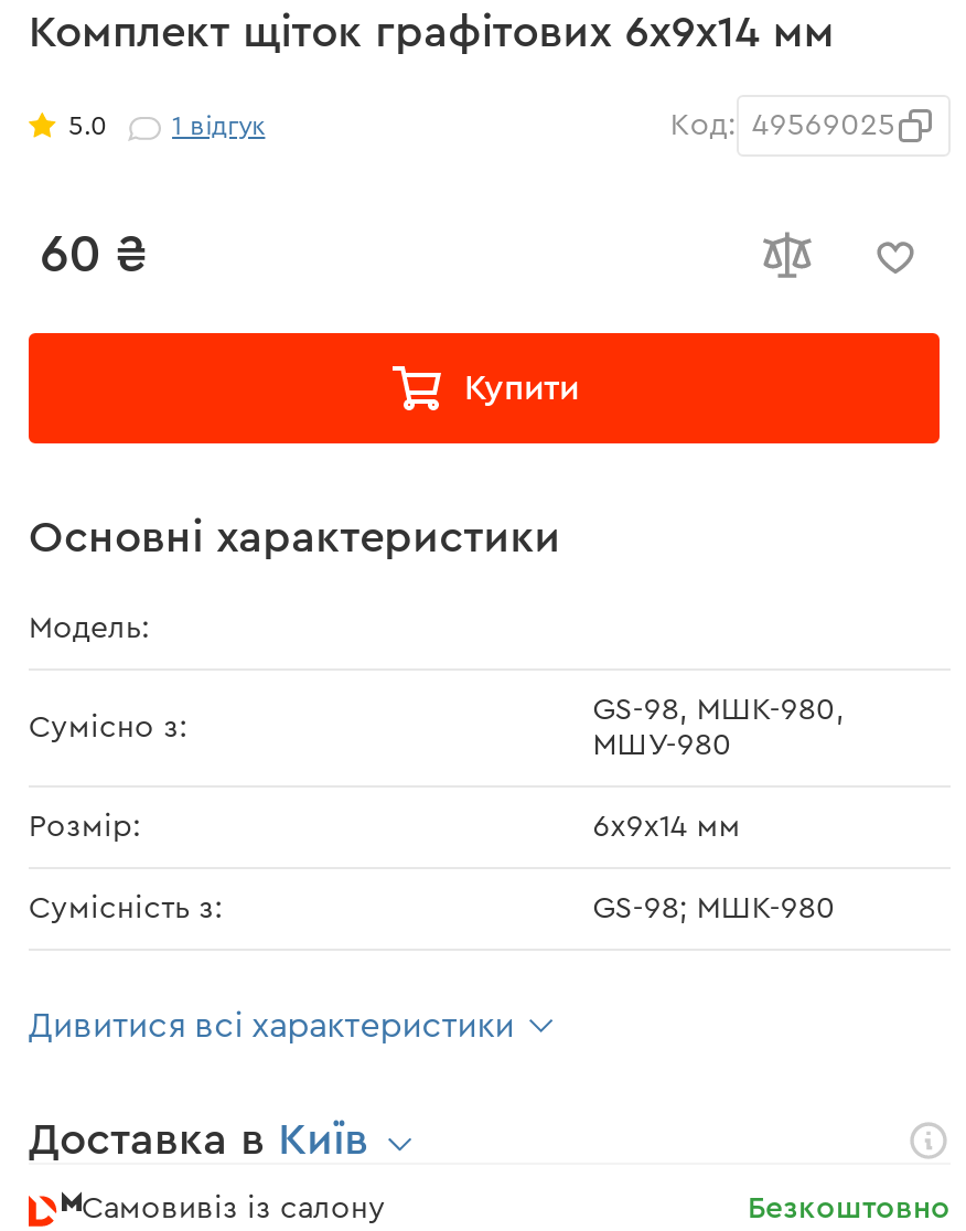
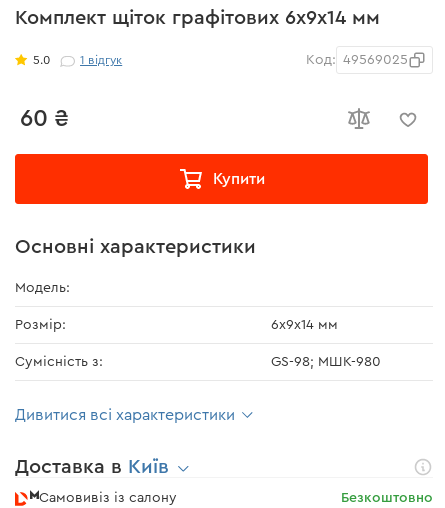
- GS-98, МШК-980,
- МШУ-980

- Сумісно з:
